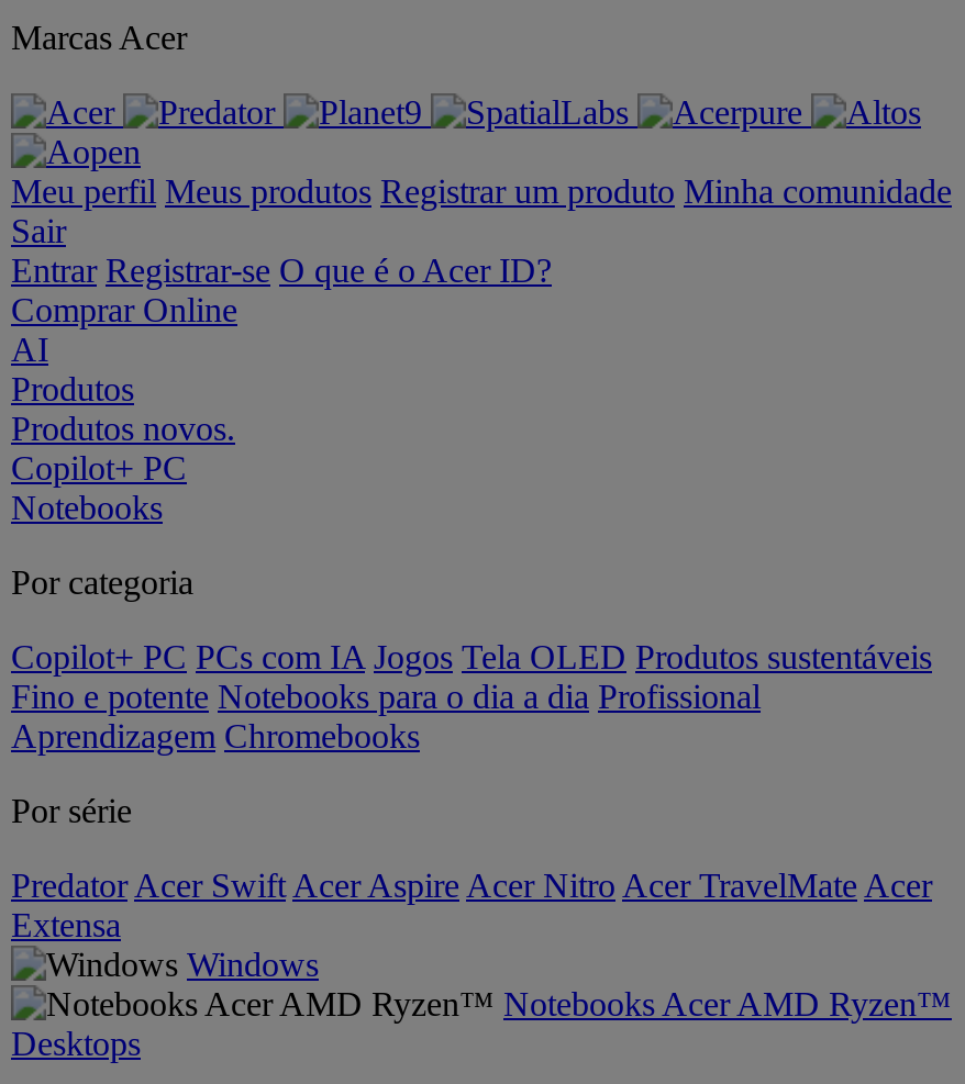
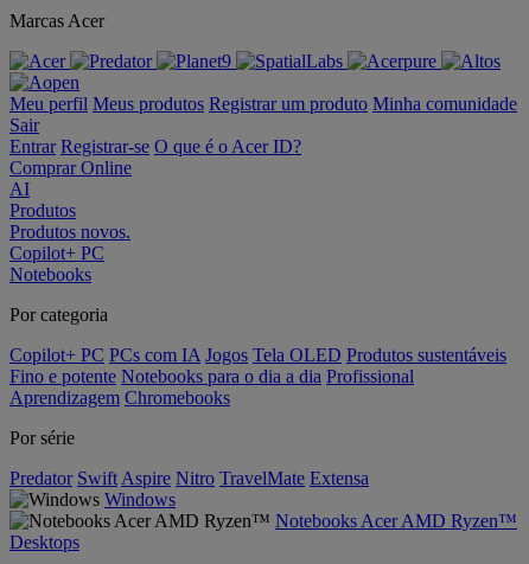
- Predator Acer Swift Acer Aspire Acer Nitro Acer TravelMate Acer
- Extensa
+ Predator Swift Aspire Nitro TravelMate Extensa
